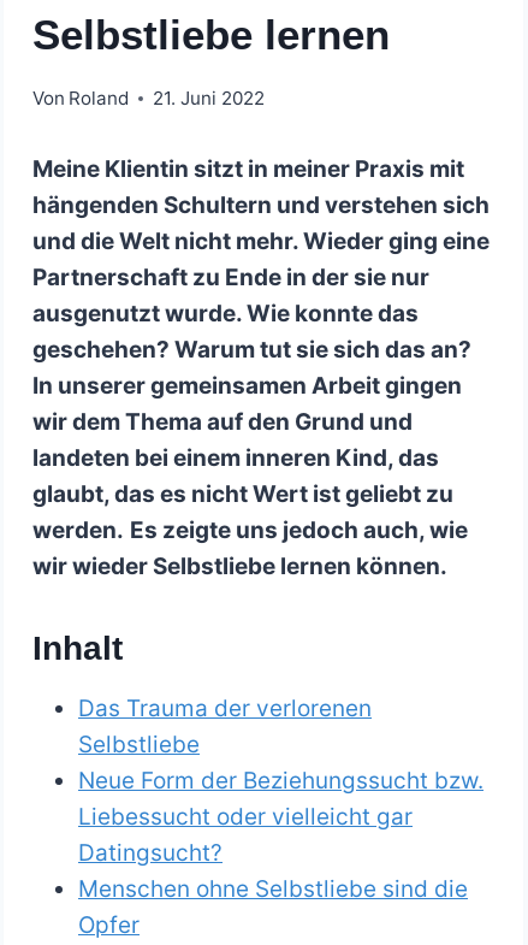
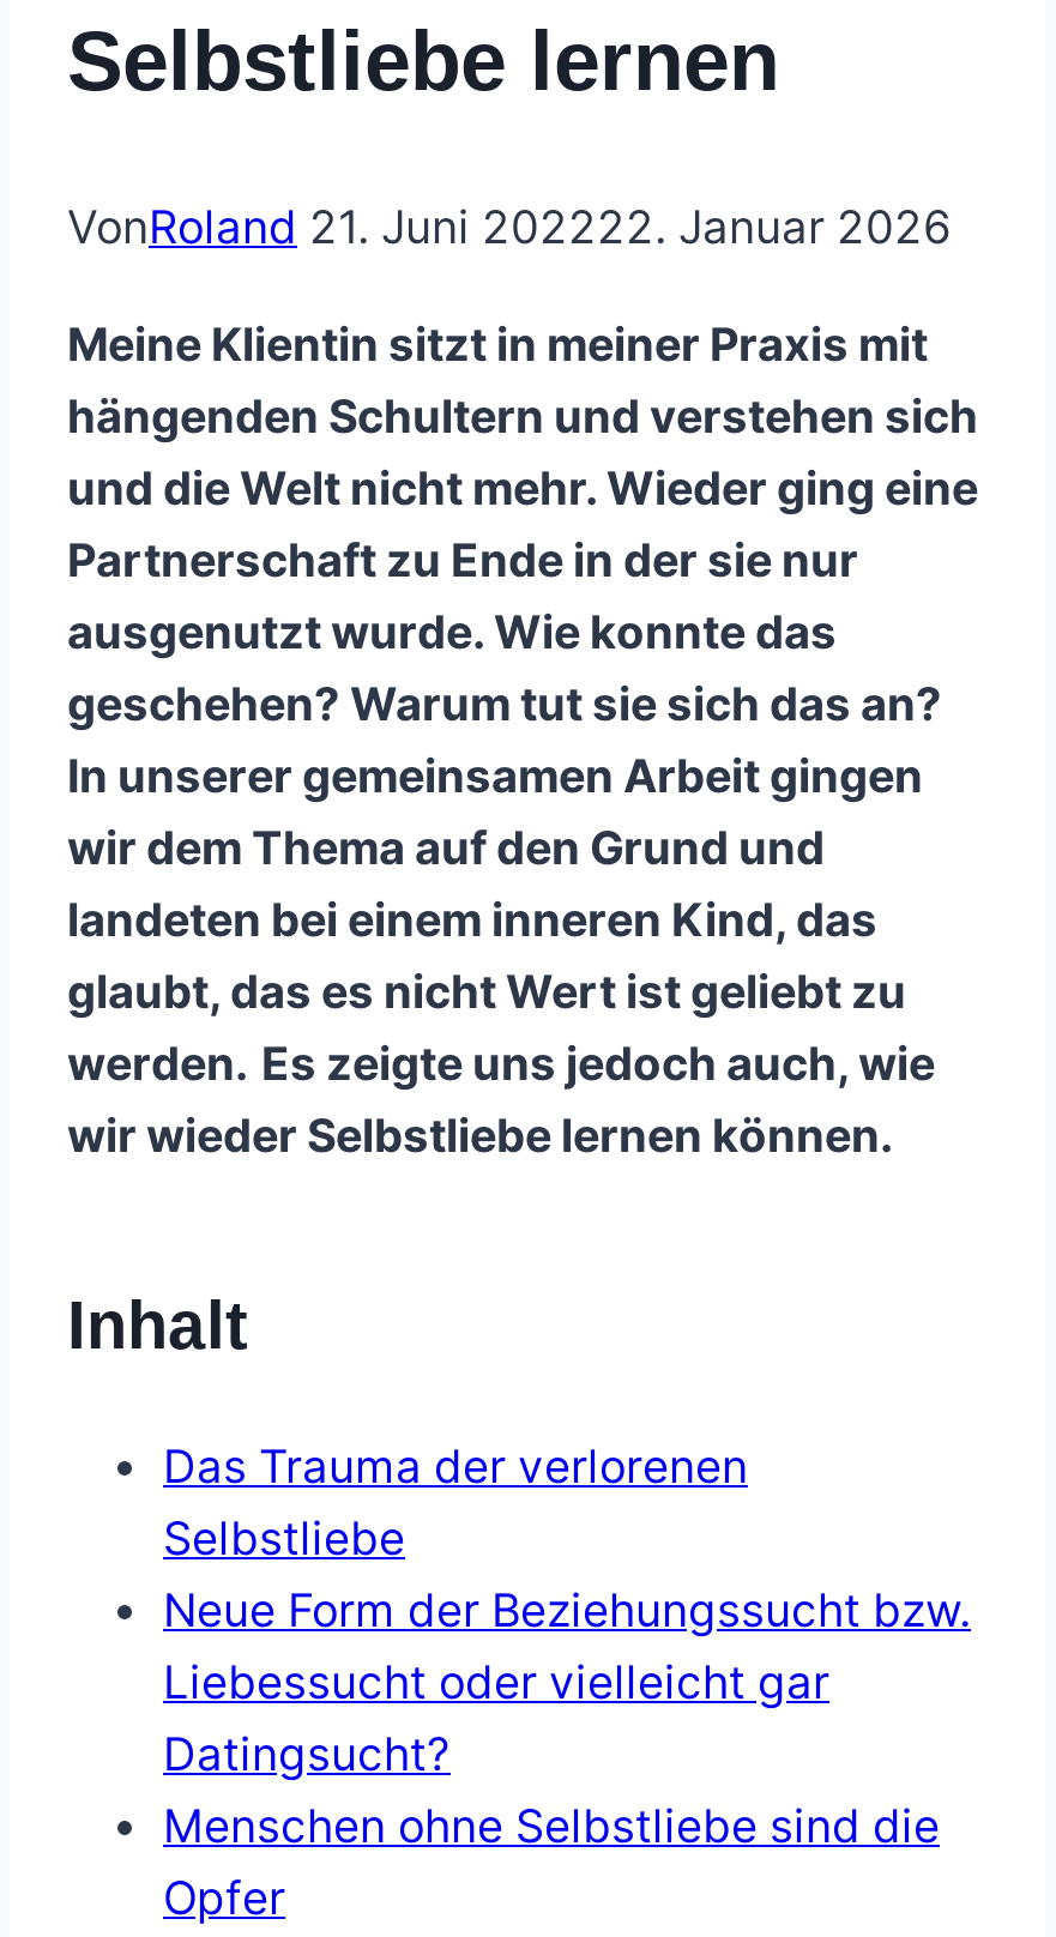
- Von Roland
- 21. Juni 2022
+ VonRoland 21. Juni 202222. Januar 2026
